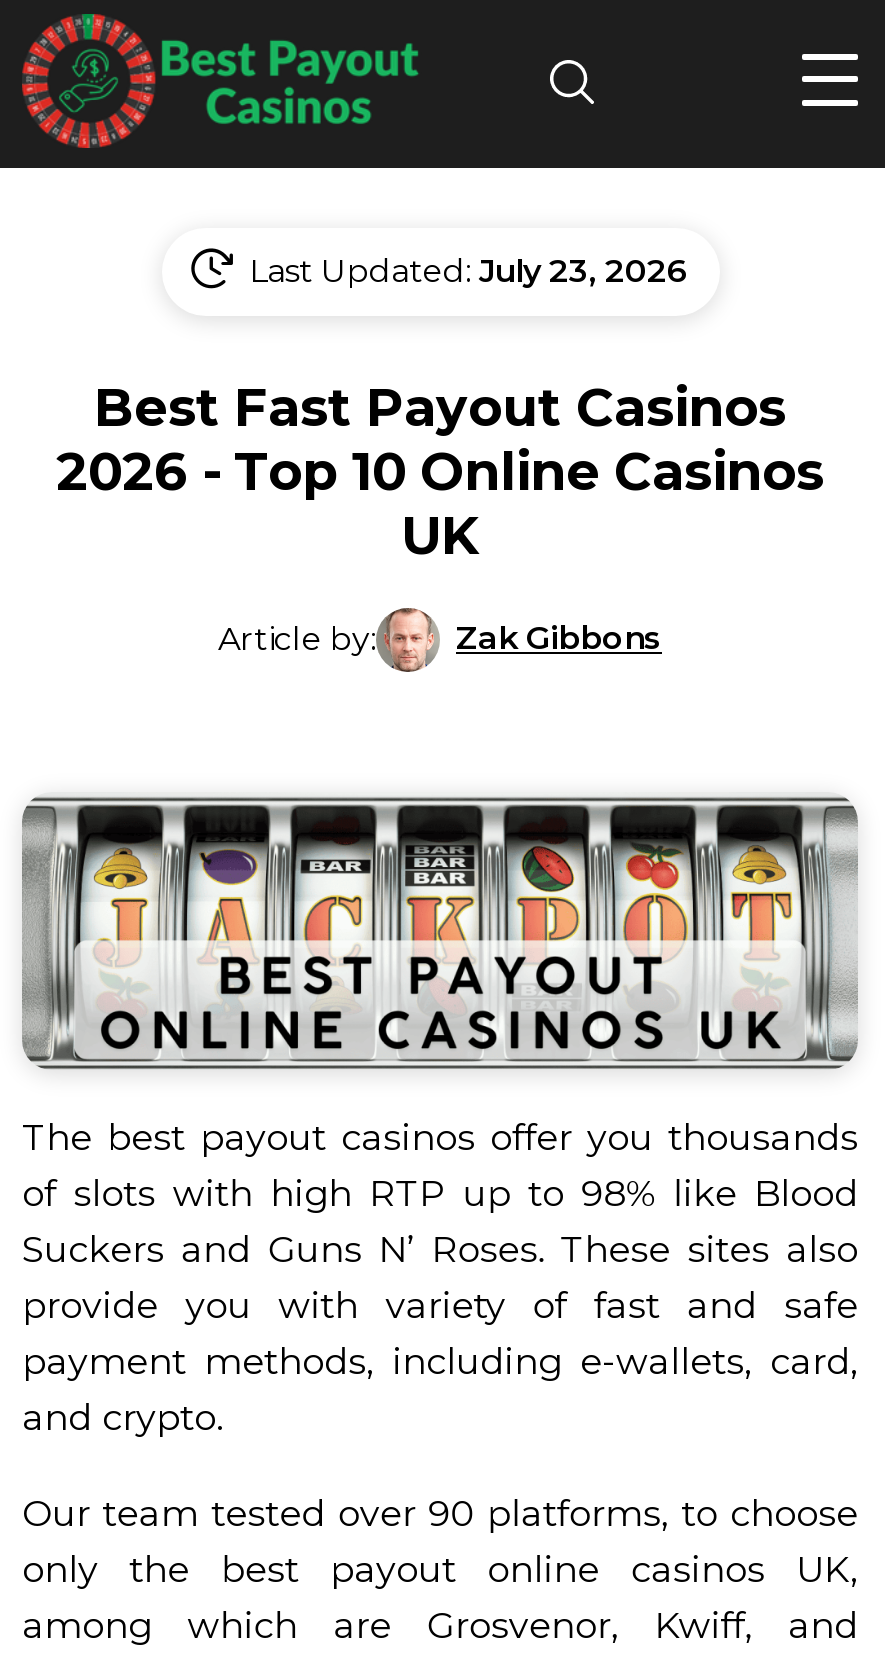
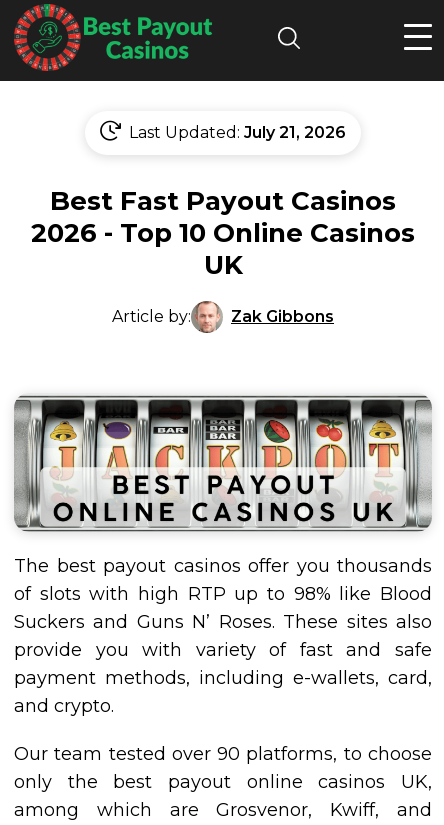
- Last Updated: July 23, 2026
+ Last Updated: July 21, 2026
